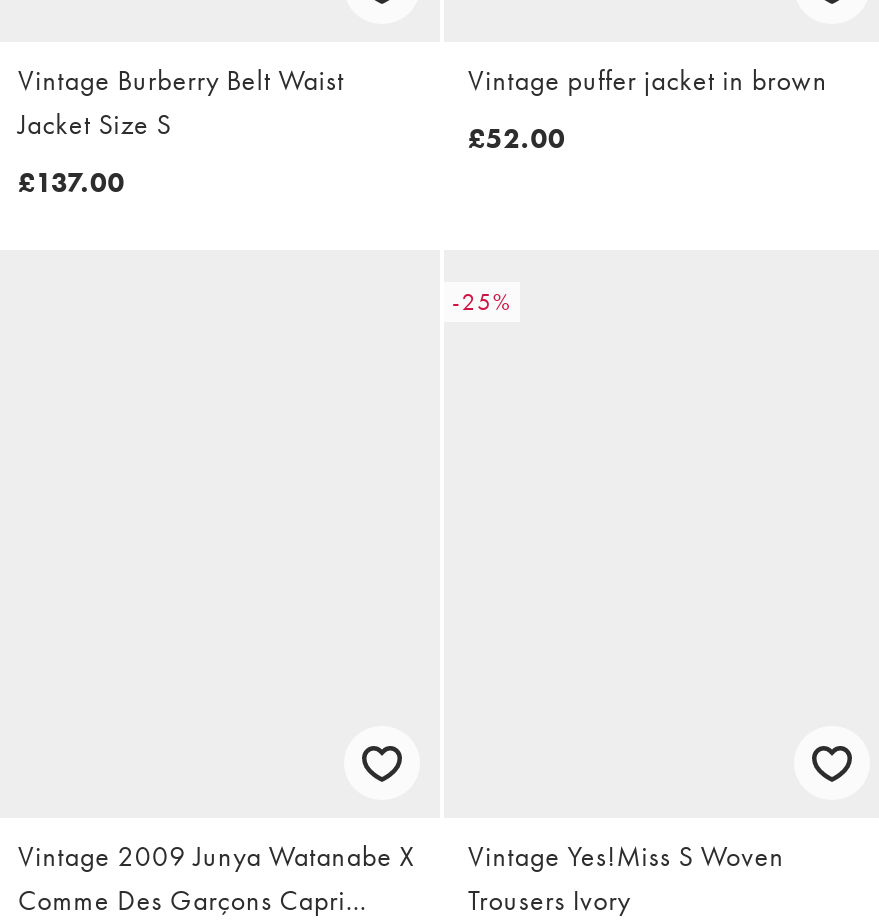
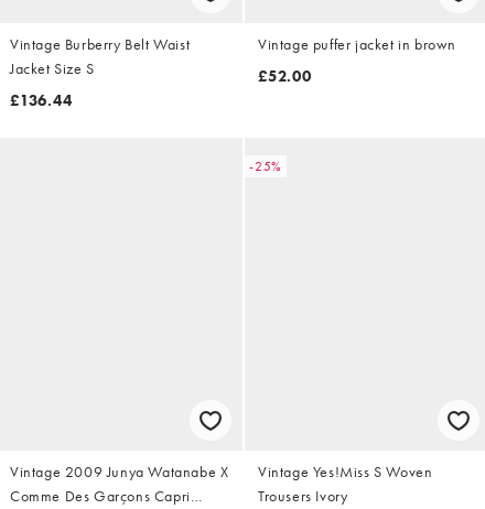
- £137.00
+ £136.44
